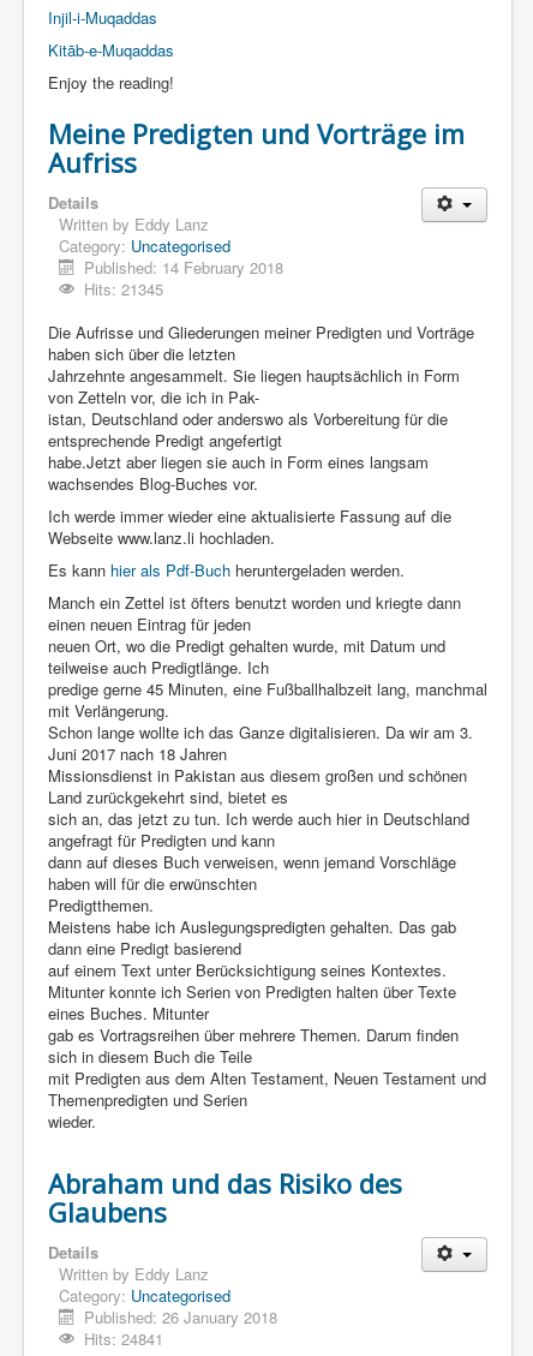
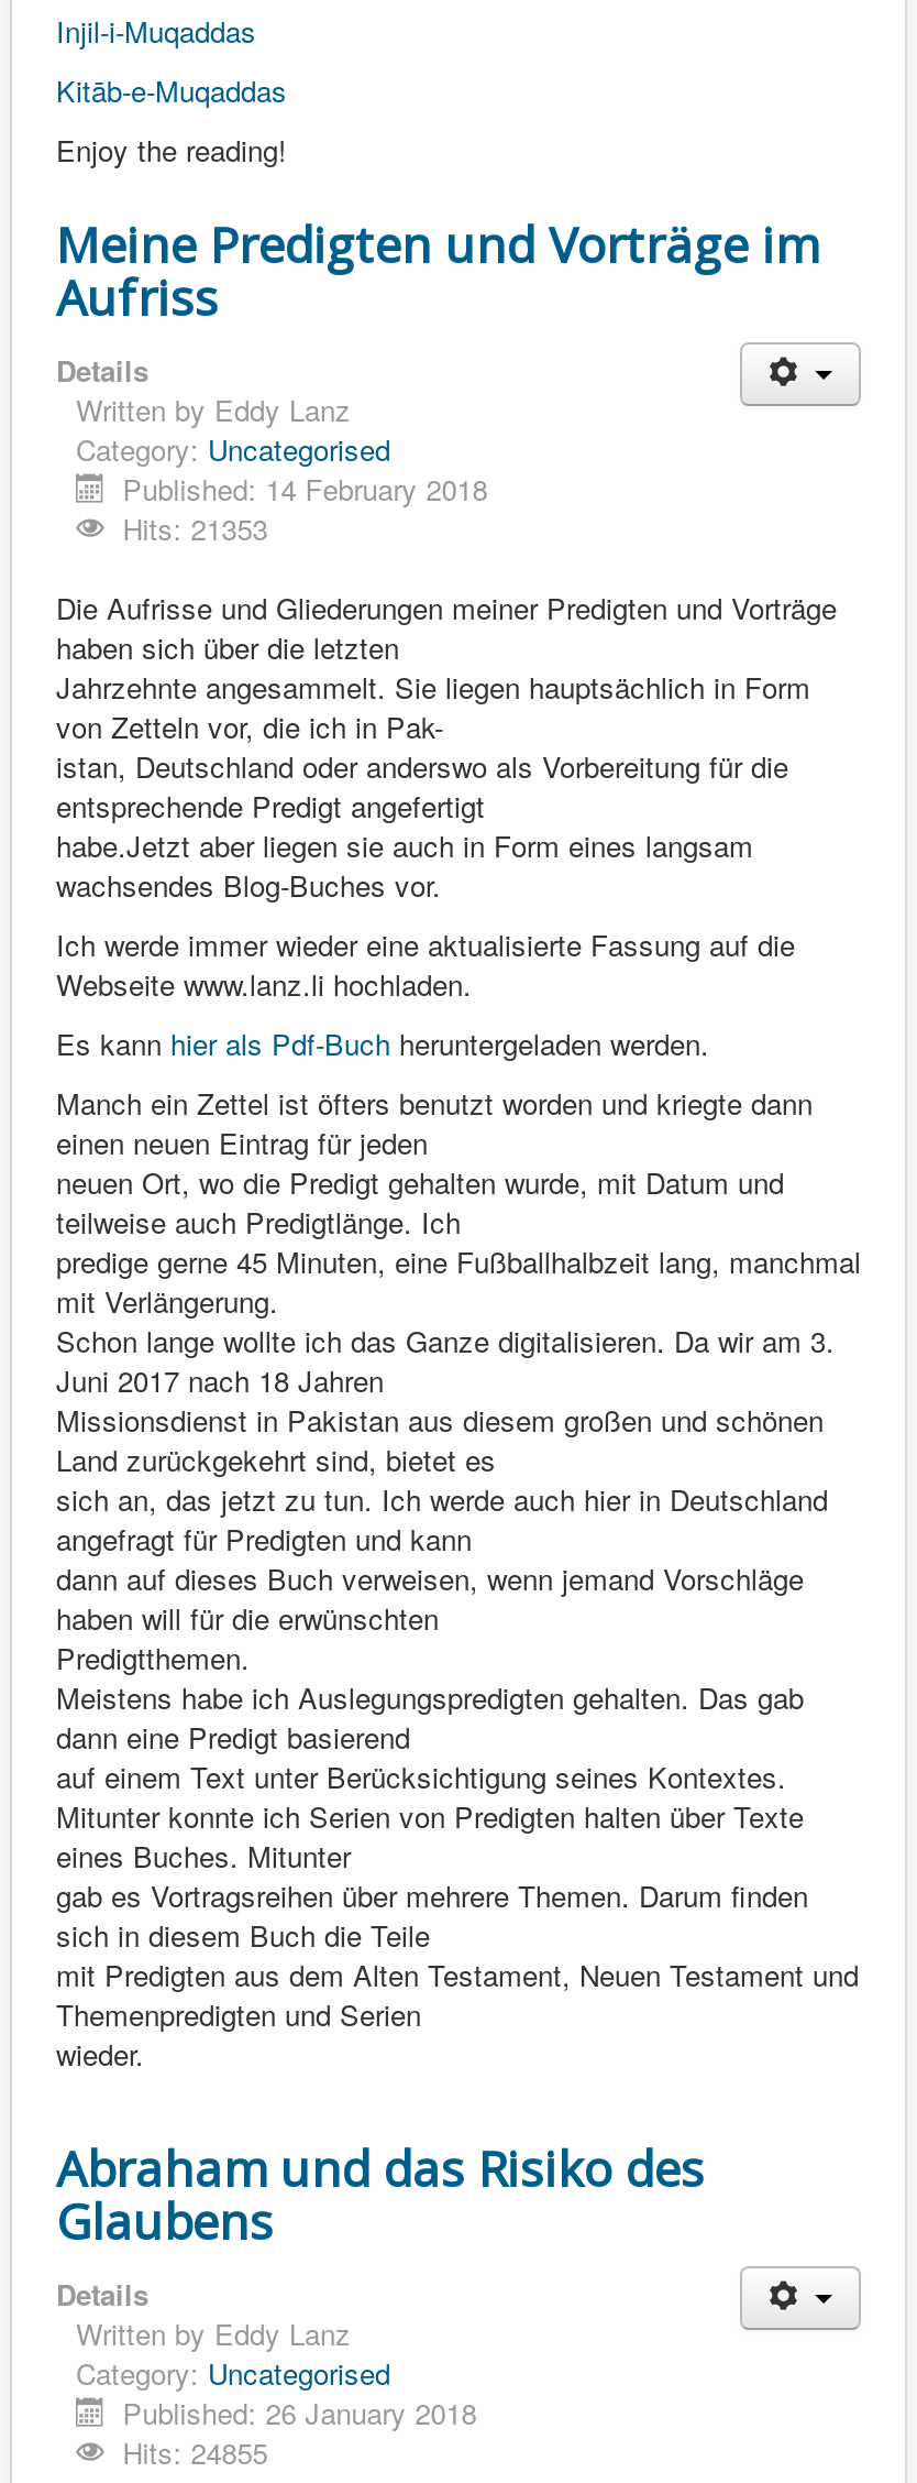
- Hits: 21345
+ Hits: 21353

- Hits: 24841
+ Hits: 24855
